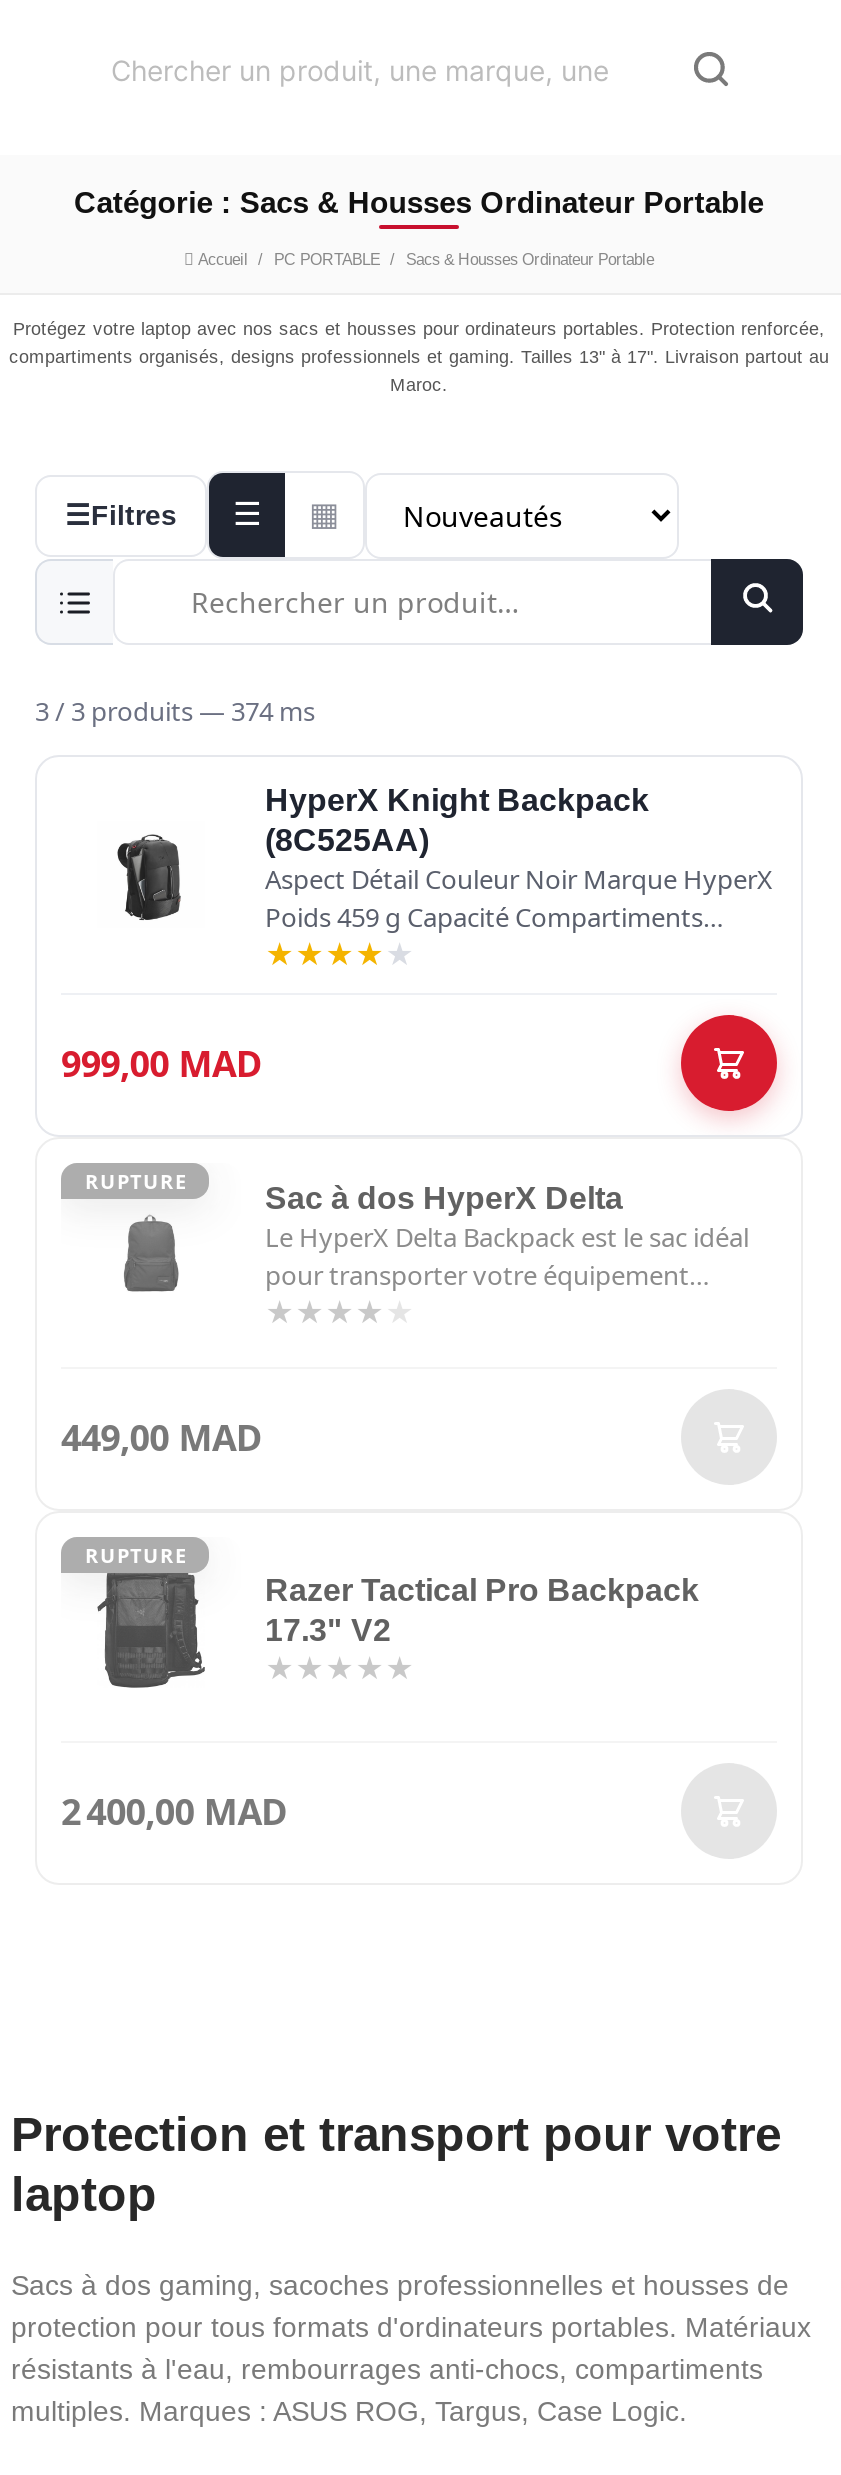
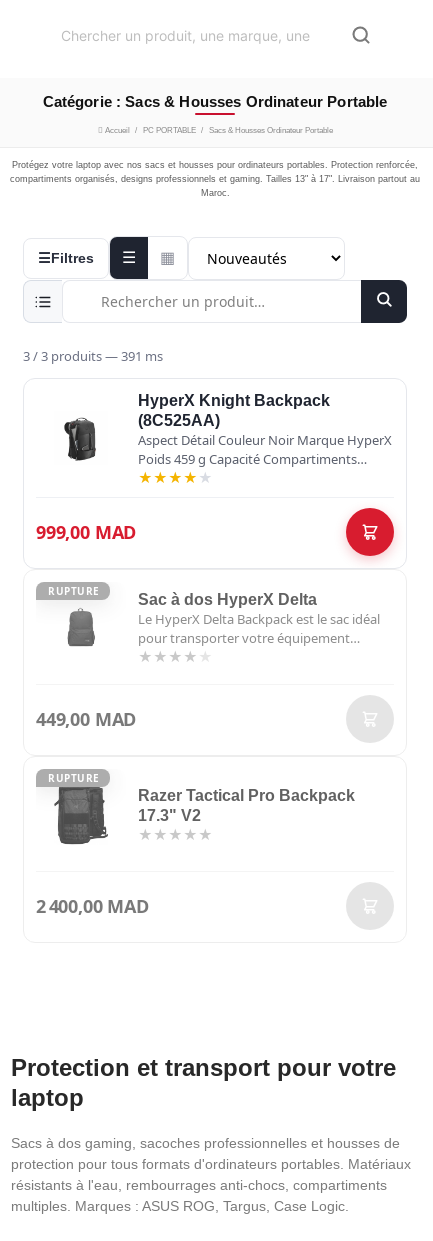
- 3 / 3 produits — 374 ms
+ 3 / 3 produits — 391 ms
